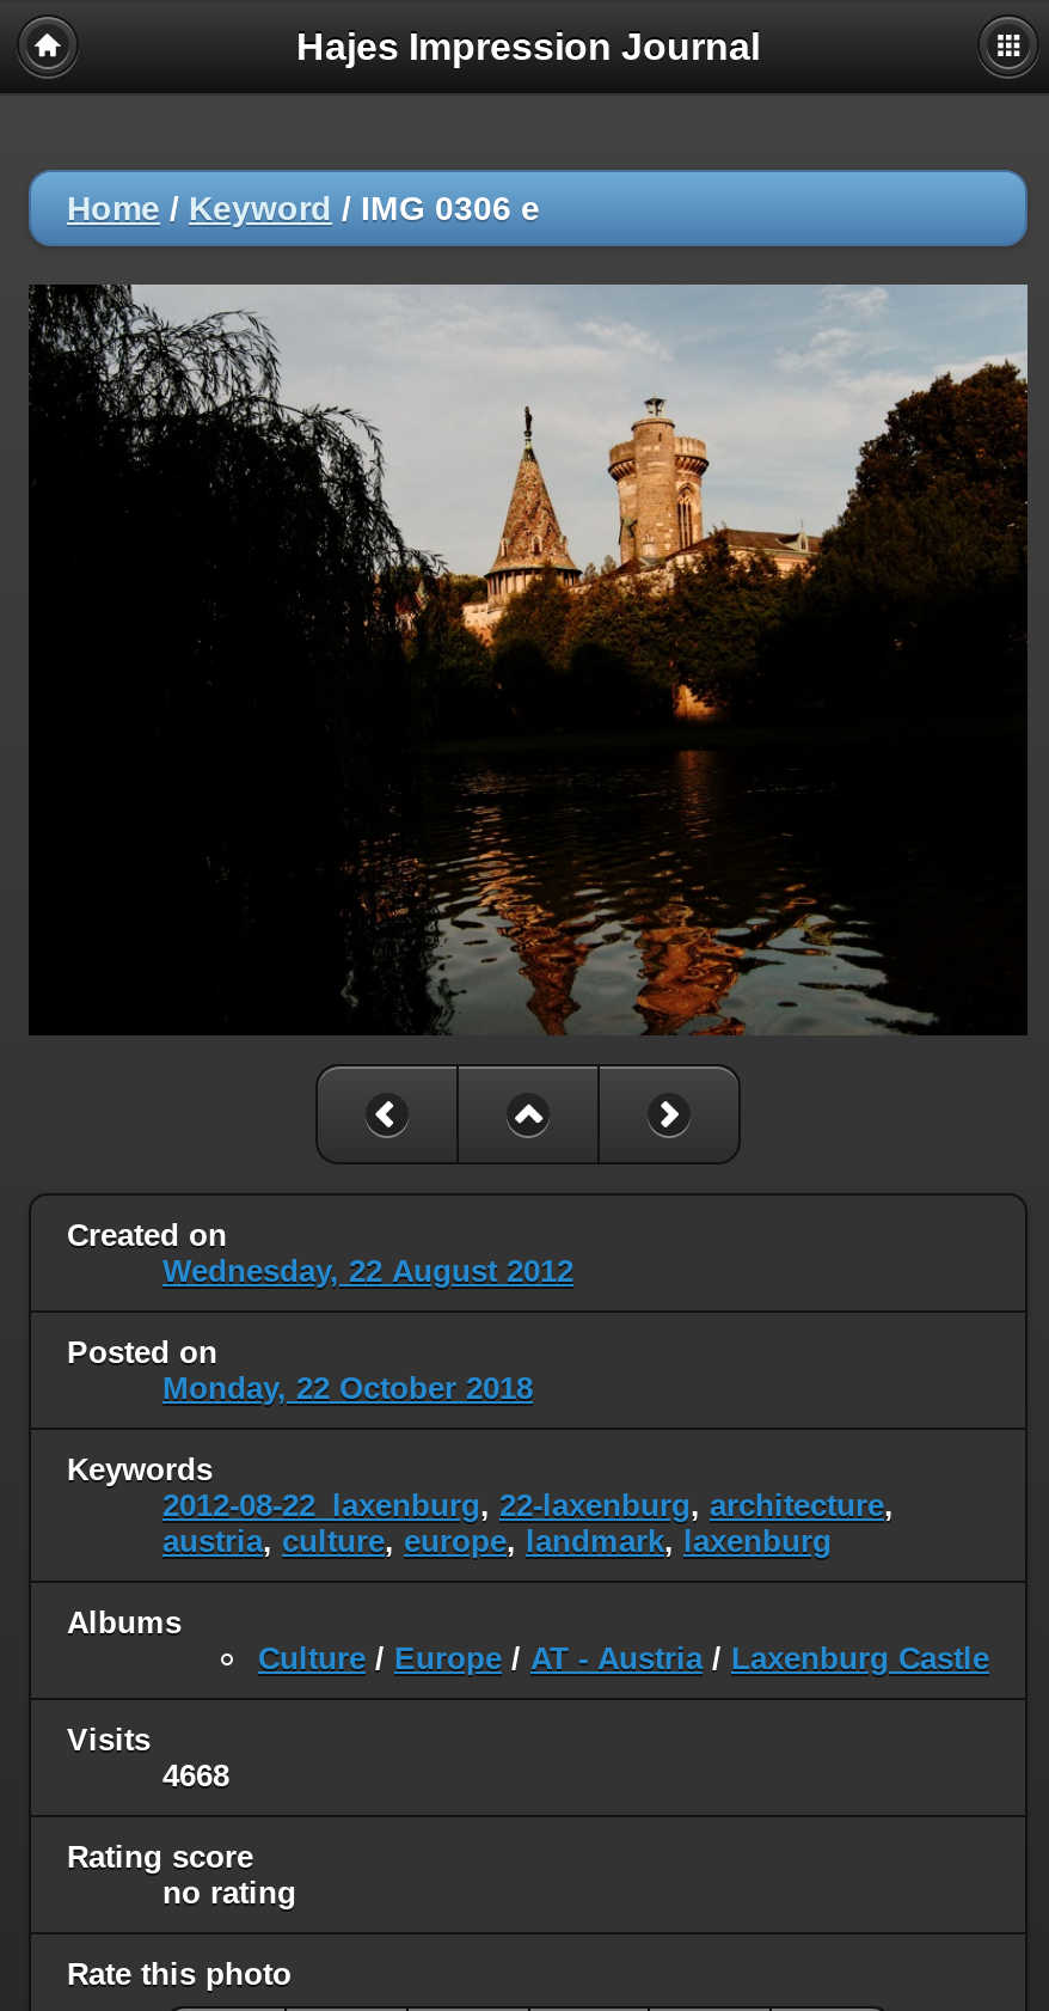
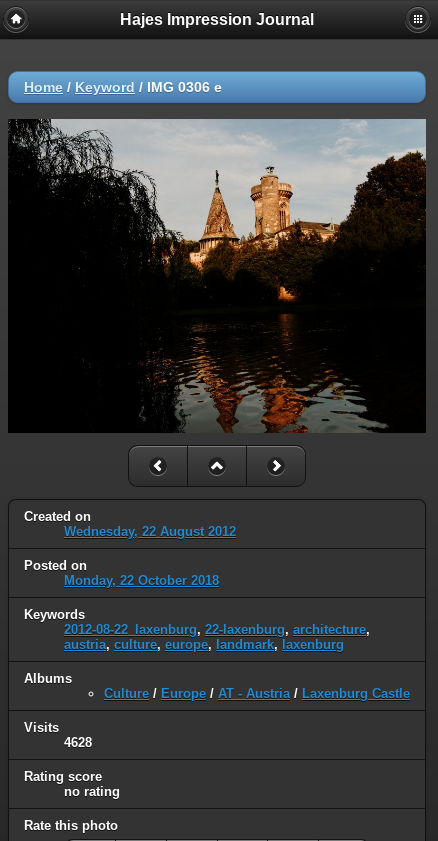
- 4668
+ 4628
